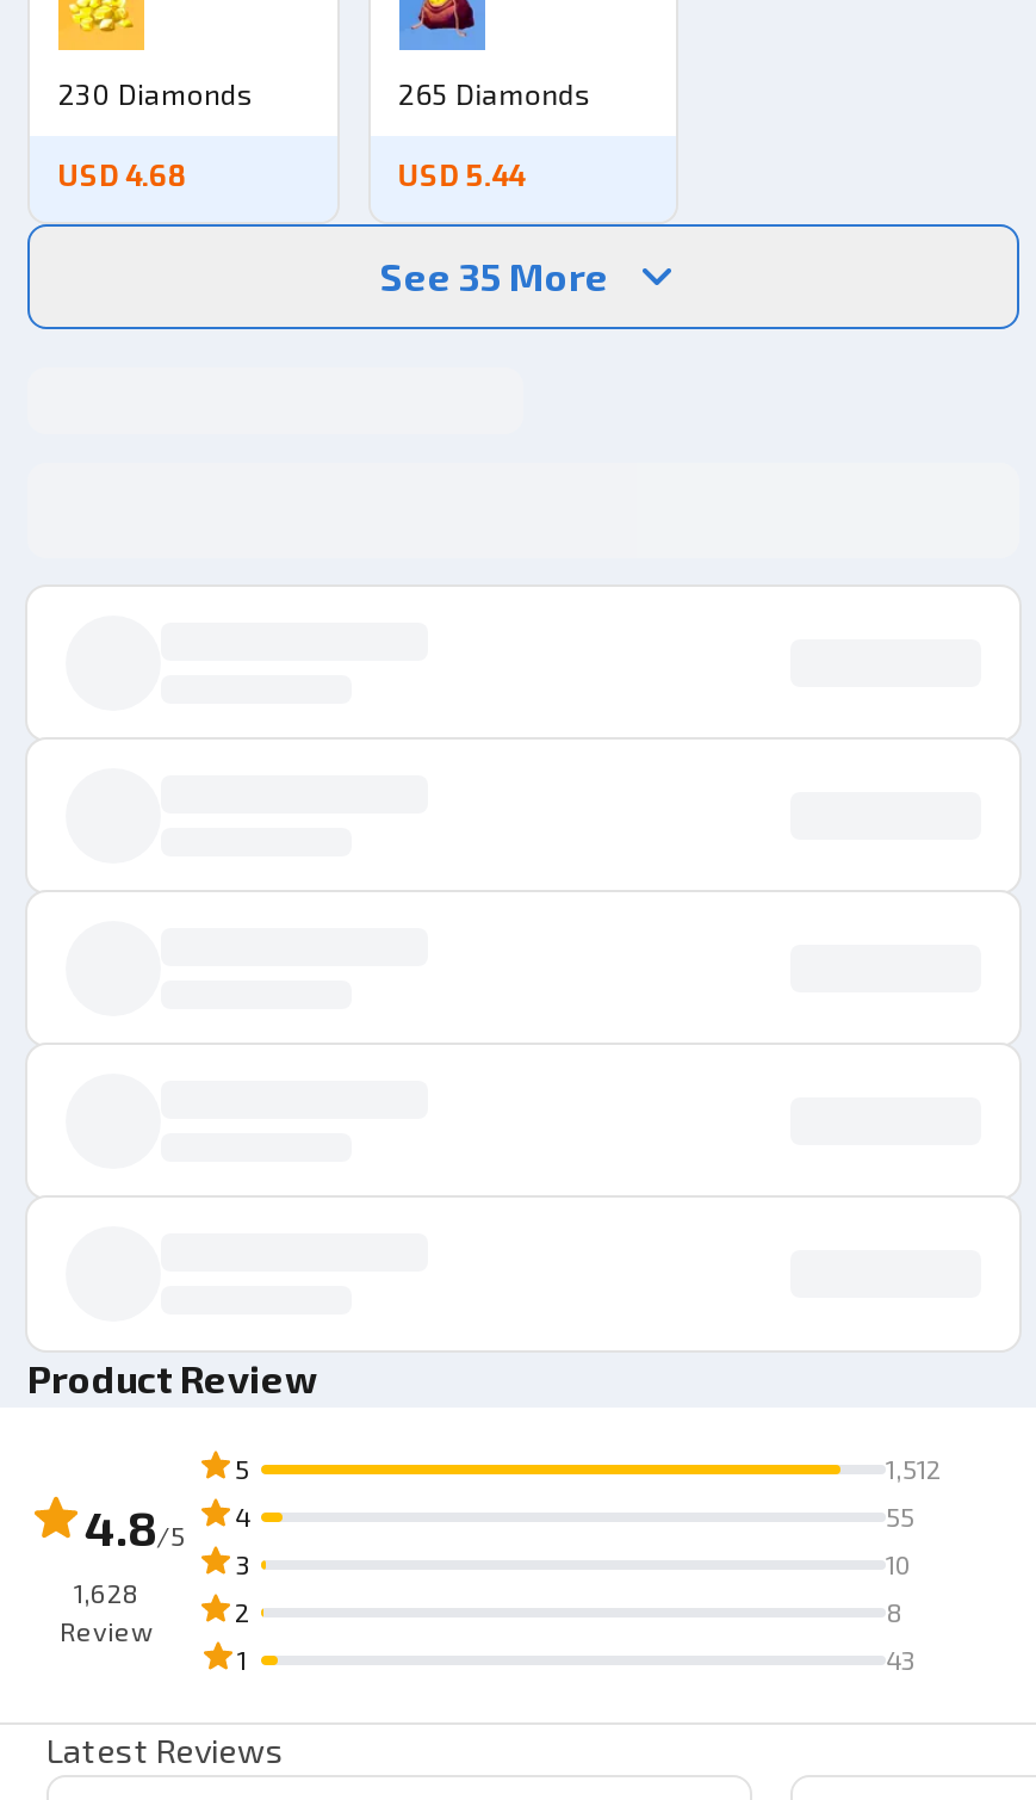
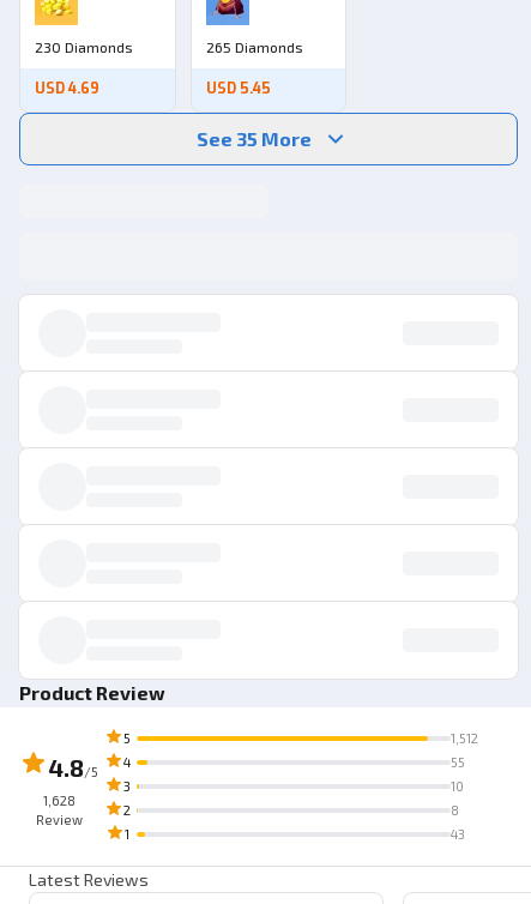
- USD 4.68
+ USD 4.69

- USD 5.44
+ USD 5.45
